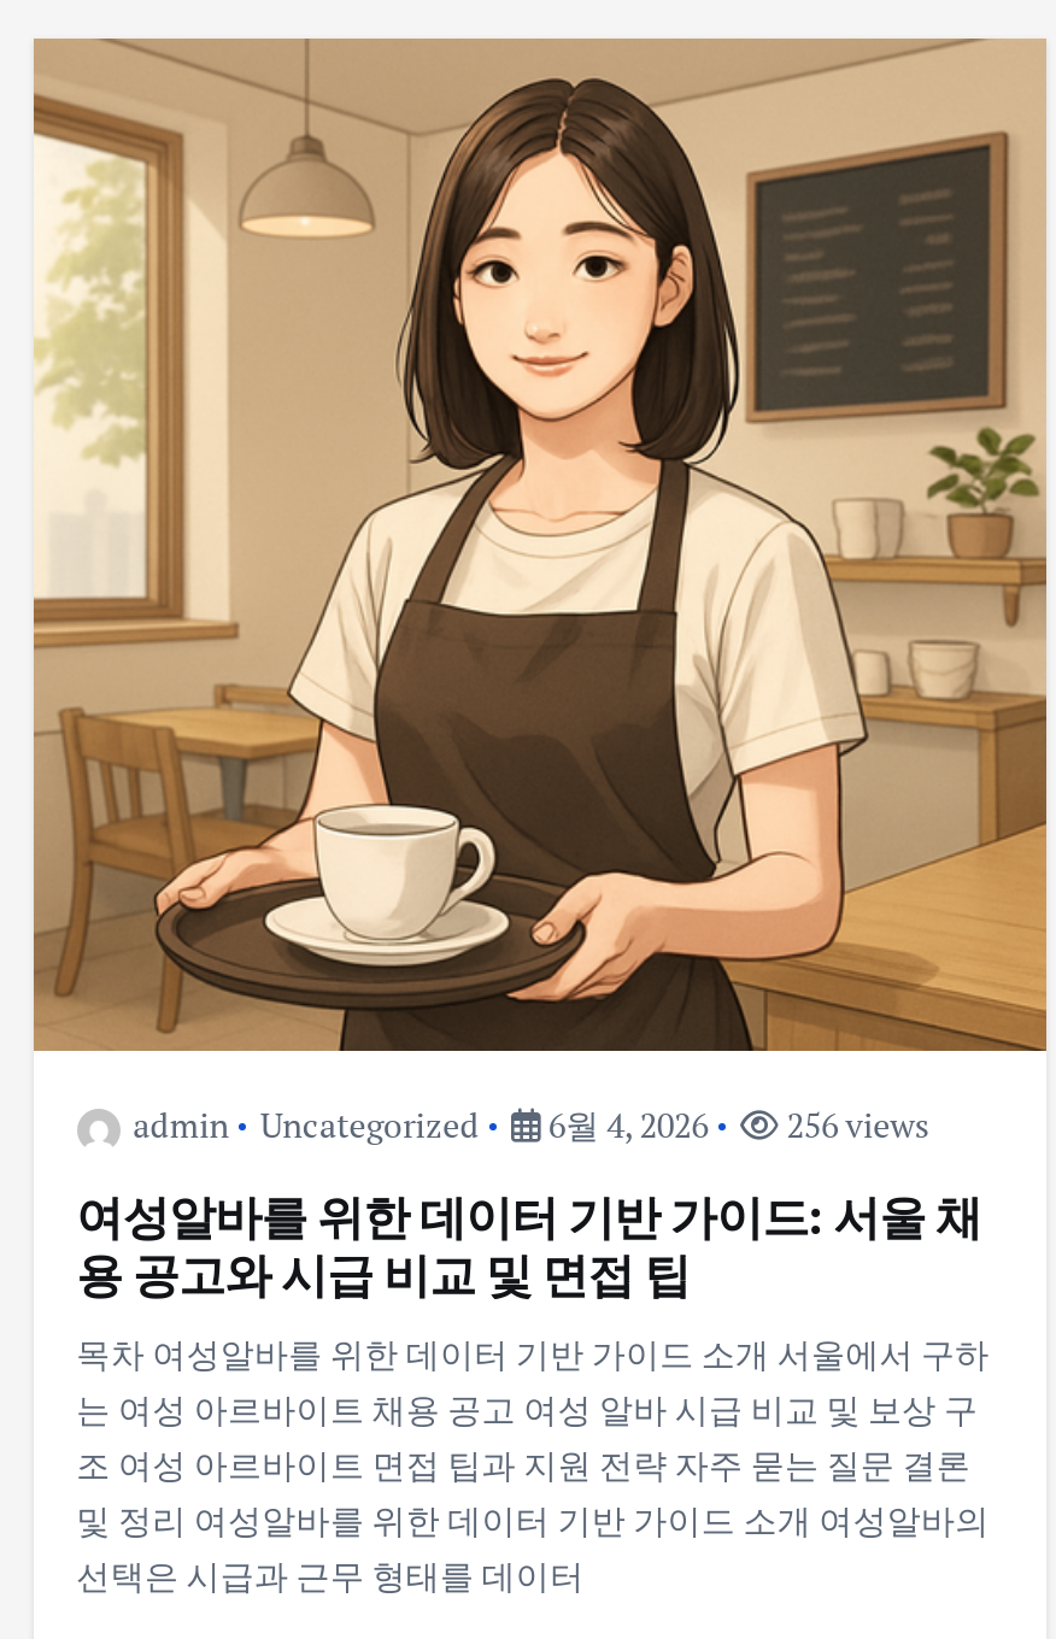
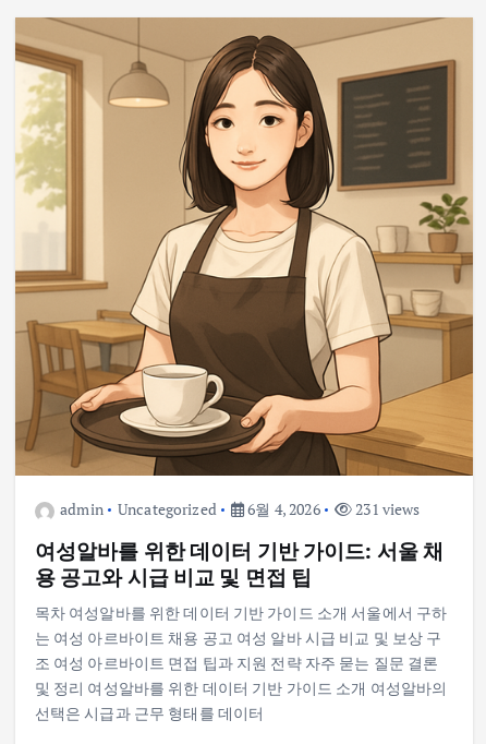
- 256 views
+ 231 views
